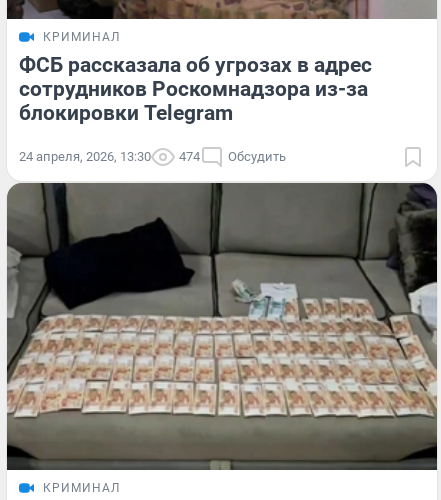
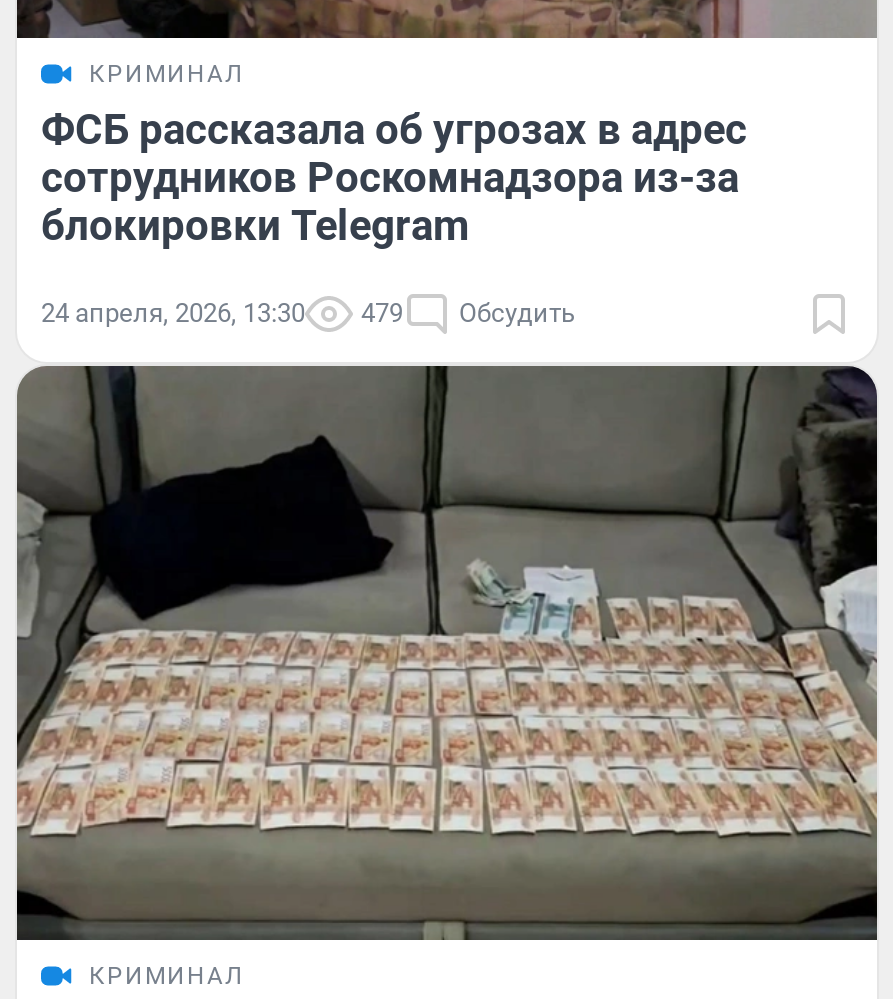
- 24 апреля, 2026, 13:30 474 Обсудить
+ 24 апреля, 2026, 13:30 479 Обсудить
